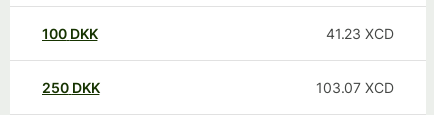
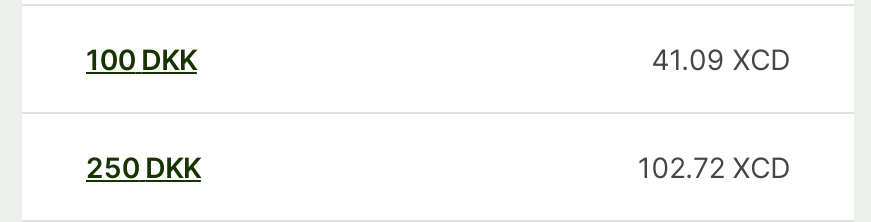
- 41.23 XCD
+ 41.09 XCD

- 103.07 XCD
+ 102.72 XCD
